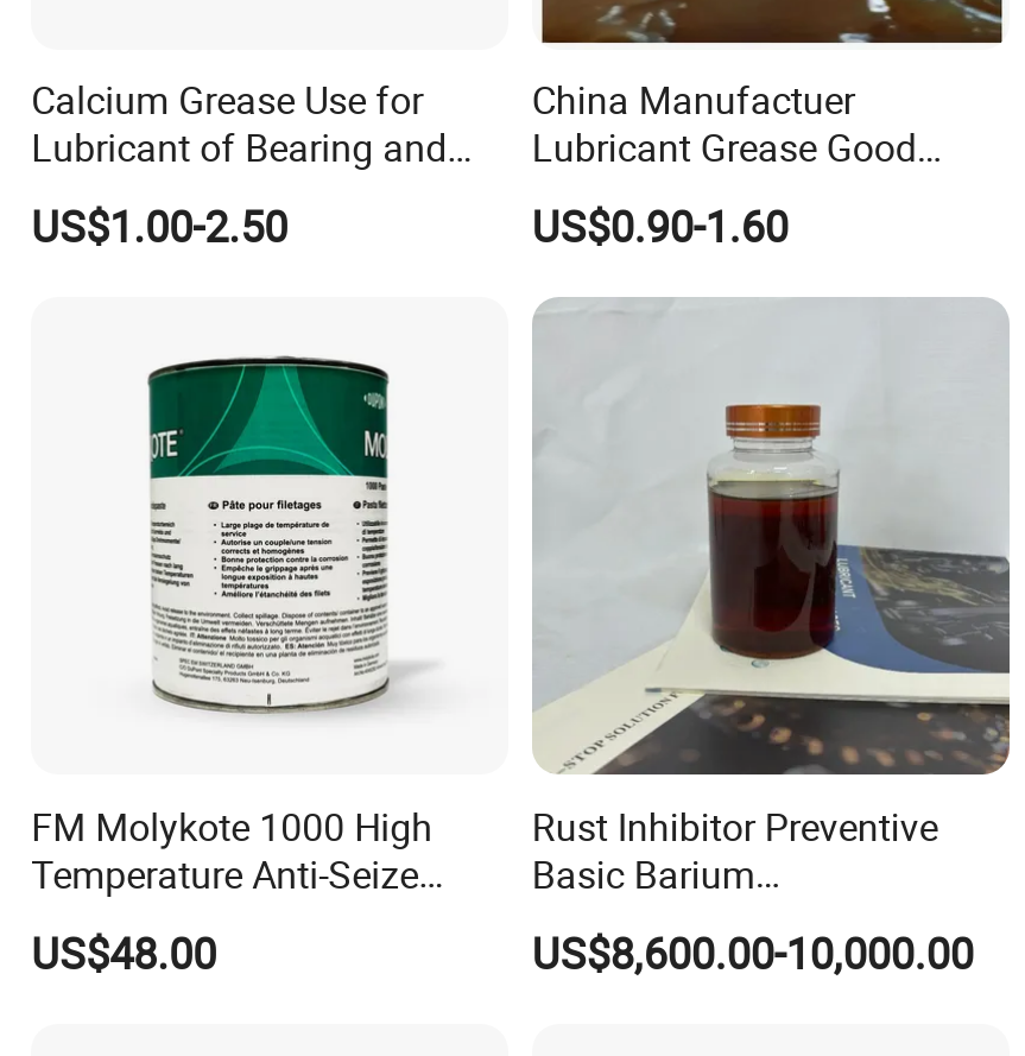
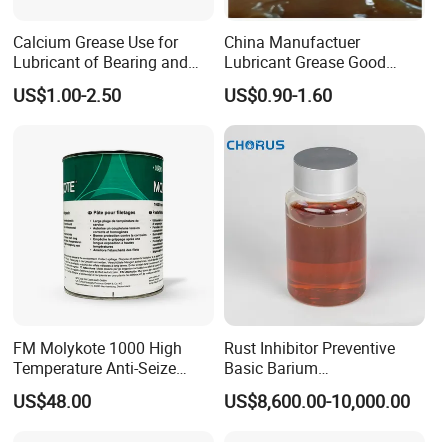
- [image]
+ [image]
